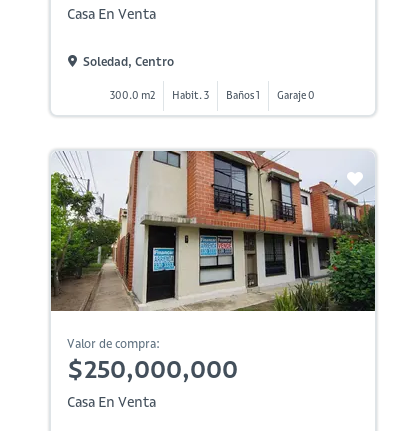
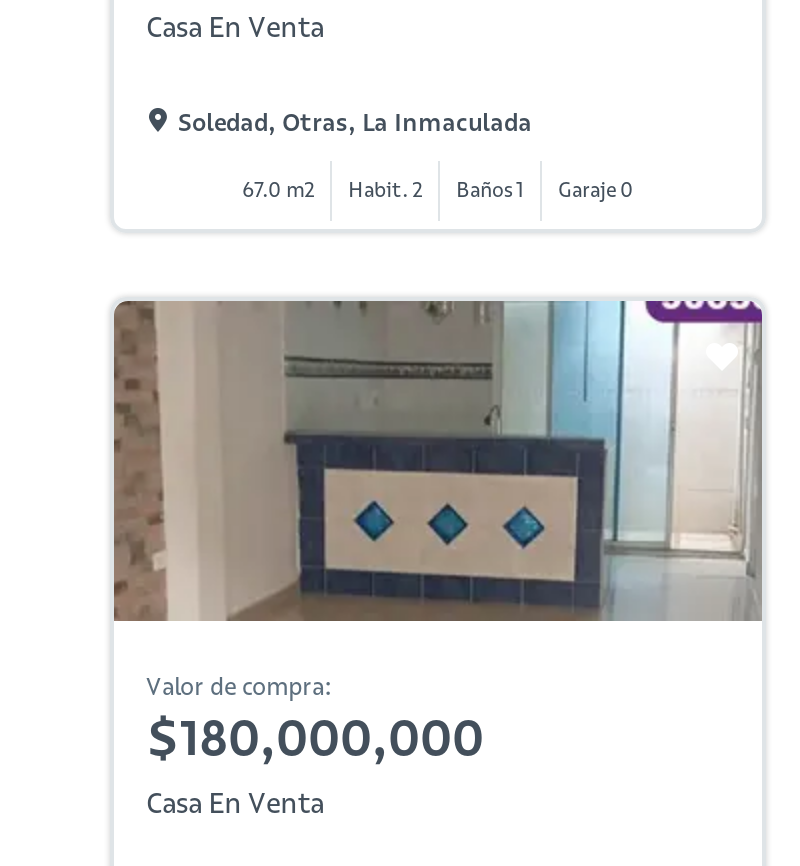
- Soledad, Centro
+ Soledad, Otras, La Inmaculada

- 300.0 m2
- Habit. 3
+ 67.0 m2
+ Habit. 2

- [image]
+ [image]

- $250,000,000
+ $180,000,000
